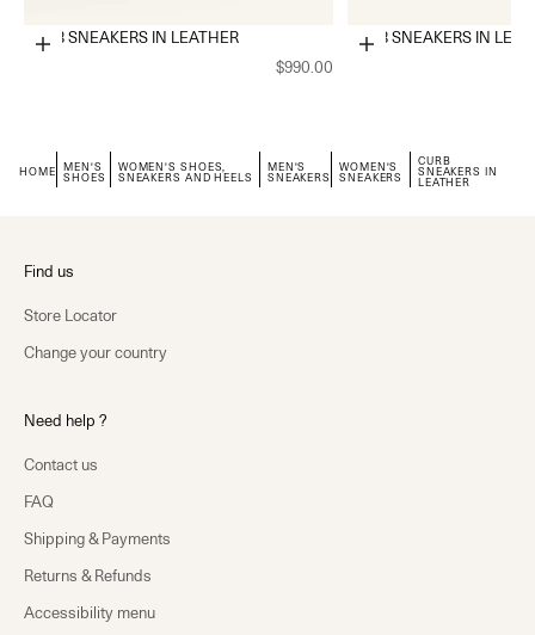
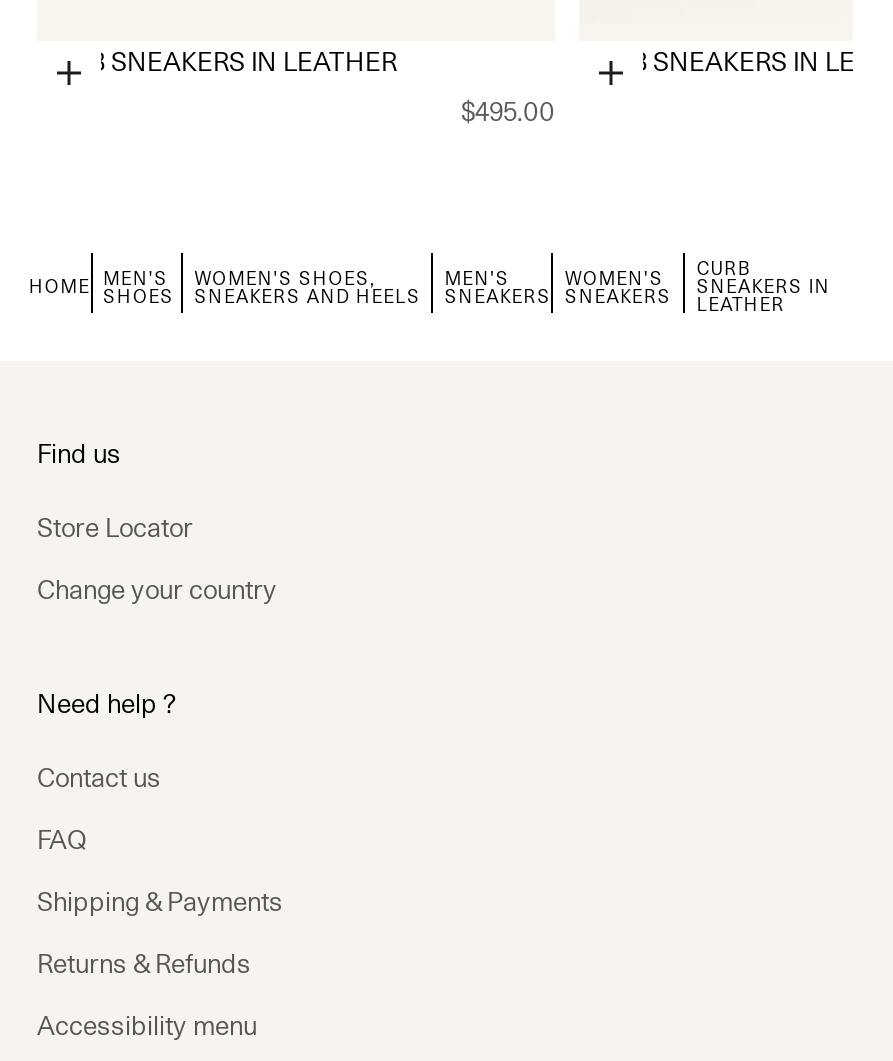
- $990.00
+ $495.00
